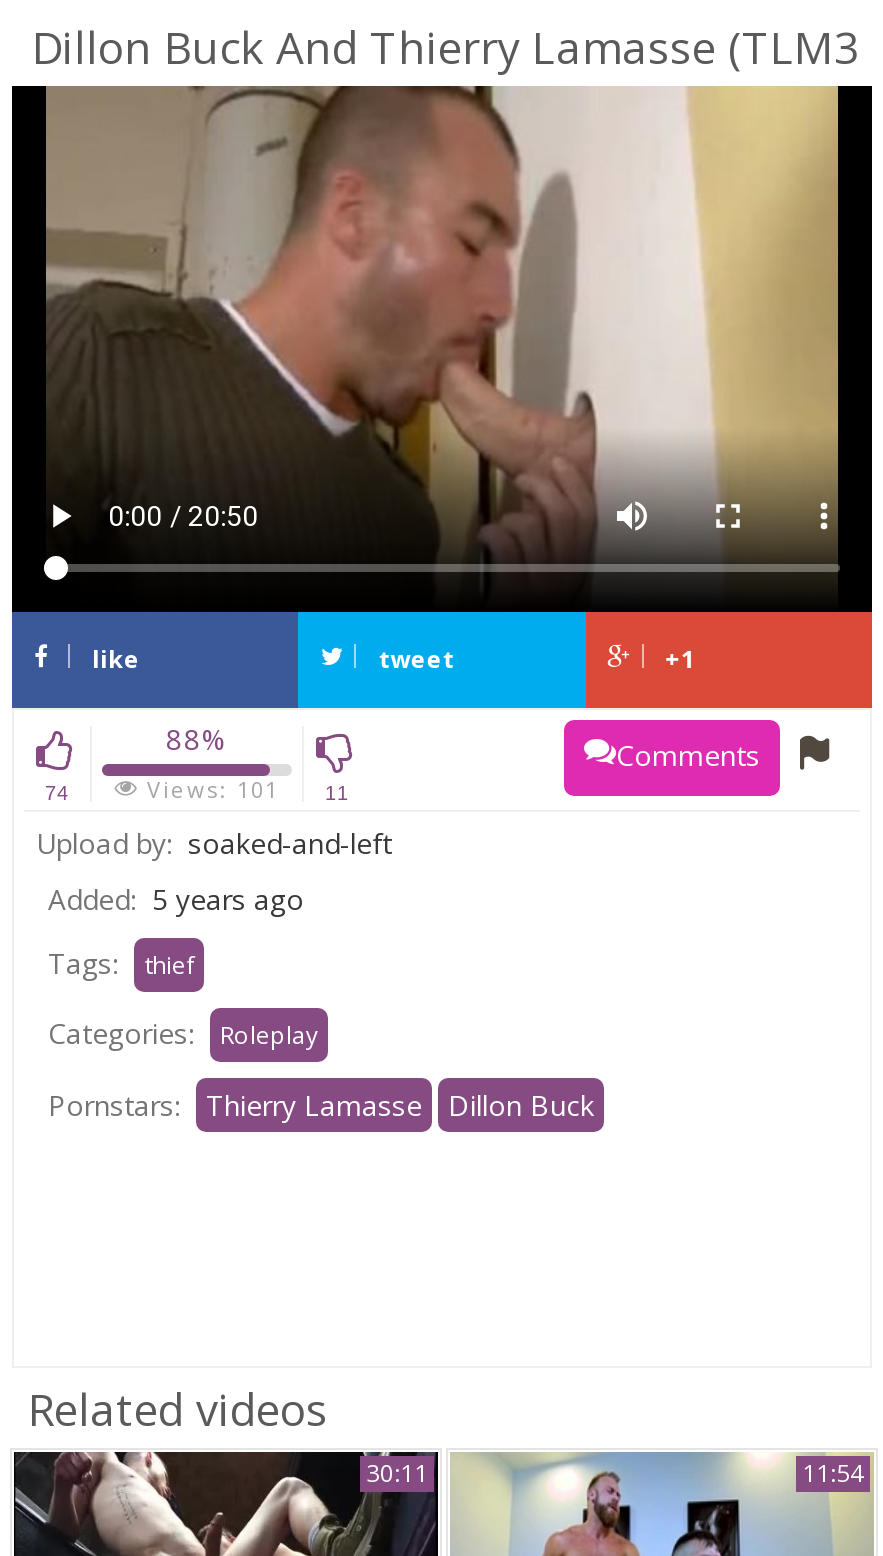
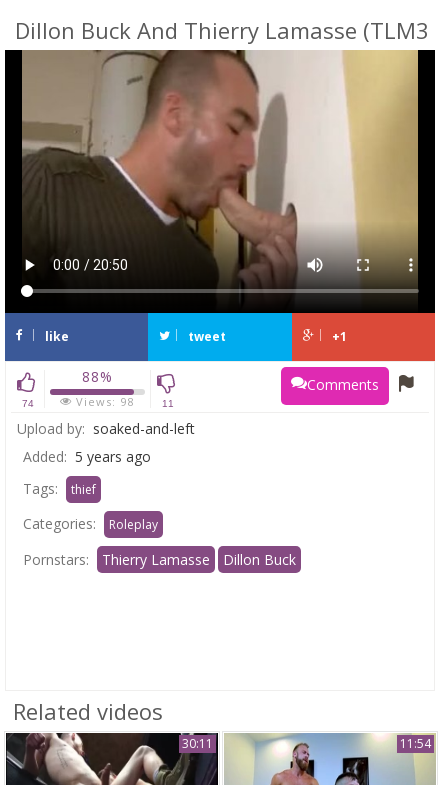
- Views: 101
+ Views: 98
